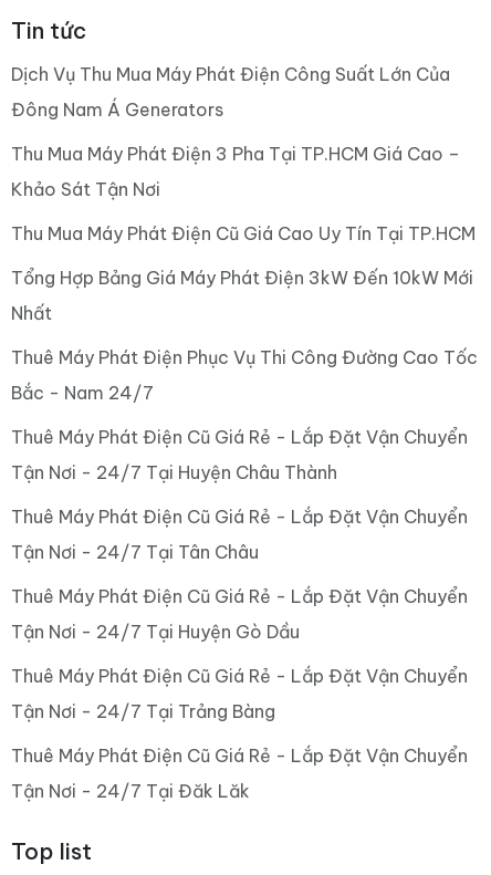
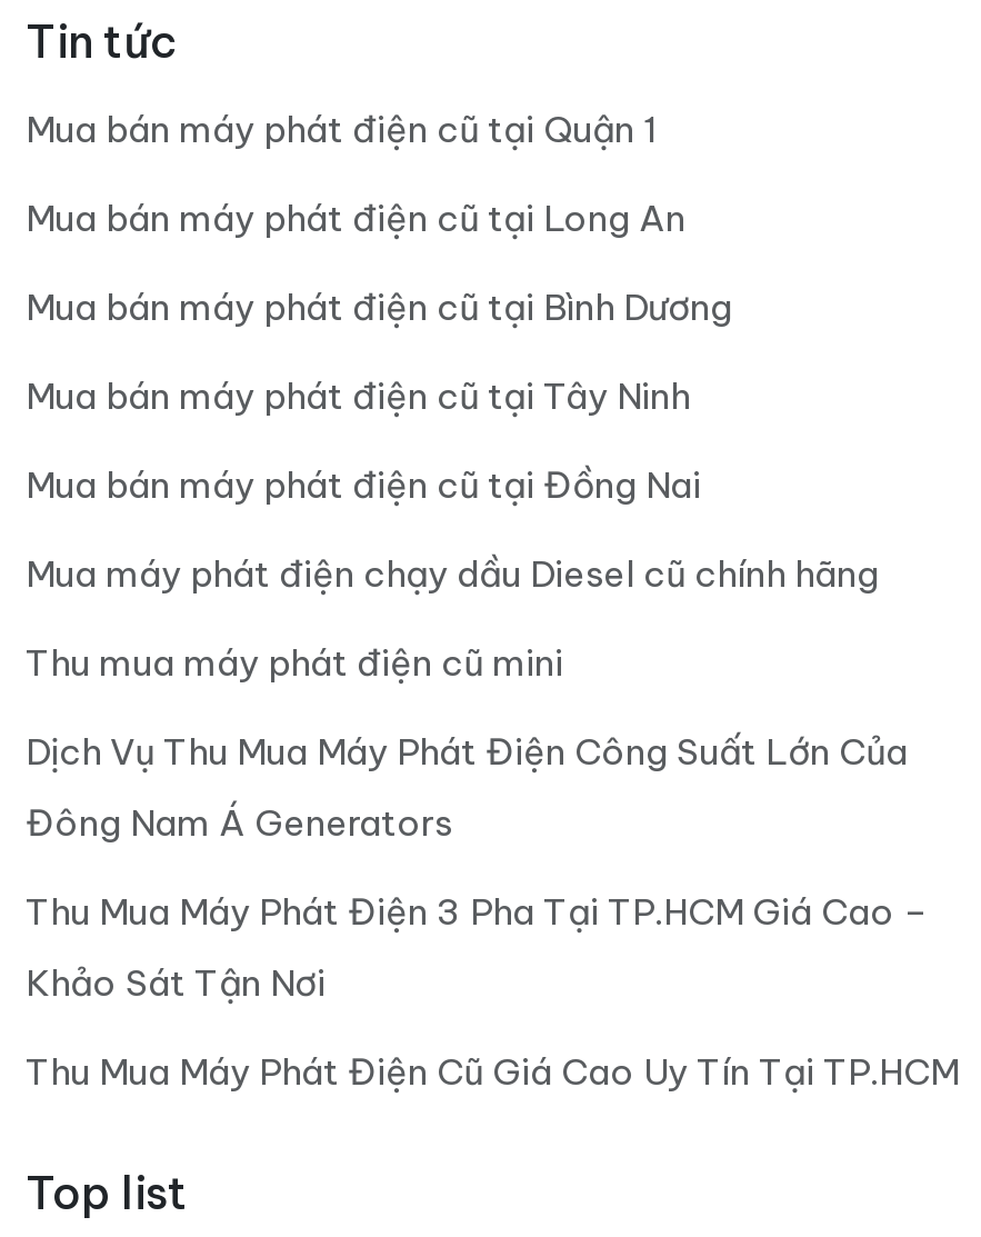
+ Mua bán máy phát điện cũ tại Quận 1
+ Mua bán máy phát điện cũ tại Long An
+ Mua bán máy phát điện cũ tại Bình Dương
+ Mua bán máy phát điện cũ tại Tây Ninh
+ Mua bán máy phát điện cũ tại Đồng Nai
+ Mua máy phát điện chạy dầu Diesel cũ chính hãng
+ Thu mua máy phát điện cũ mini

moved down: Dịch Vụ Thu Mua Máy Phát Điện Công Suất Lớn Của | Đông Nam Á Generators | Thu Mua Máy Phát Điện 3 Pha Tại TP.HCM Giá Cao – | Khảo Sát Tận Nơi | Thu Mua Máy Phát Điện Cũ Giá Cao Uy Tín Tại TP.HCM

- Tổng Hợp Bảng Giá Máy Phát Điện 3kW Đến 10kW Mới
- Nhất
- Thuê Máy Phát Điện Phục Vụ Thi Công Đường Cao Tốc
- Bắc - Nam 24/7
- Thuê Máy Phát Điện Cũ Giá Rẻ - Lắp Đặt Vận Chuyển
- Tận Nơi - 24/7 Tại Huyện Châu Thành
- Thuê Máy Phát Điện Cũ Giá Rẻ - Lắp Đặt Vận Chuyển
- Tận Nơi - 24/7 Tại Tân Châu
- Thuê Máy Phát Điện Cũ Giá Rẻ - Lắp Đặt Vận Chuyển
- Tận Nơi - 24/7 Tại Huyện Gò Dầu
- Thuê Máy Phát Điện Cũ Giá Rẻ - Lắp Đặt Vận Chuyển
- Tận Nơi - 24/7 Tại Trảng Bàng
- Thuê Máy Phát Điện Cũ Giá Rẻ - Lắp Đặt Vận Chuyển
- Tận Nơi - 24/7 Tại Đăk Lăk
